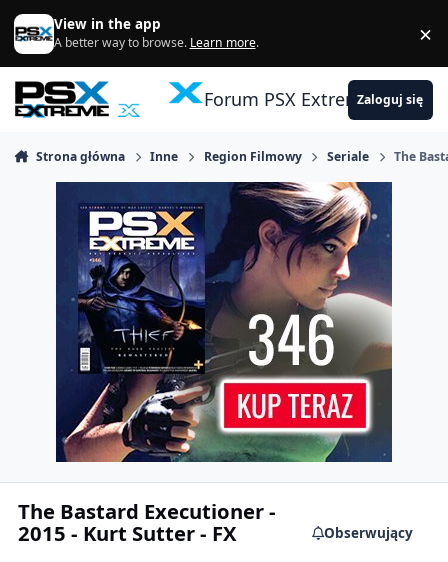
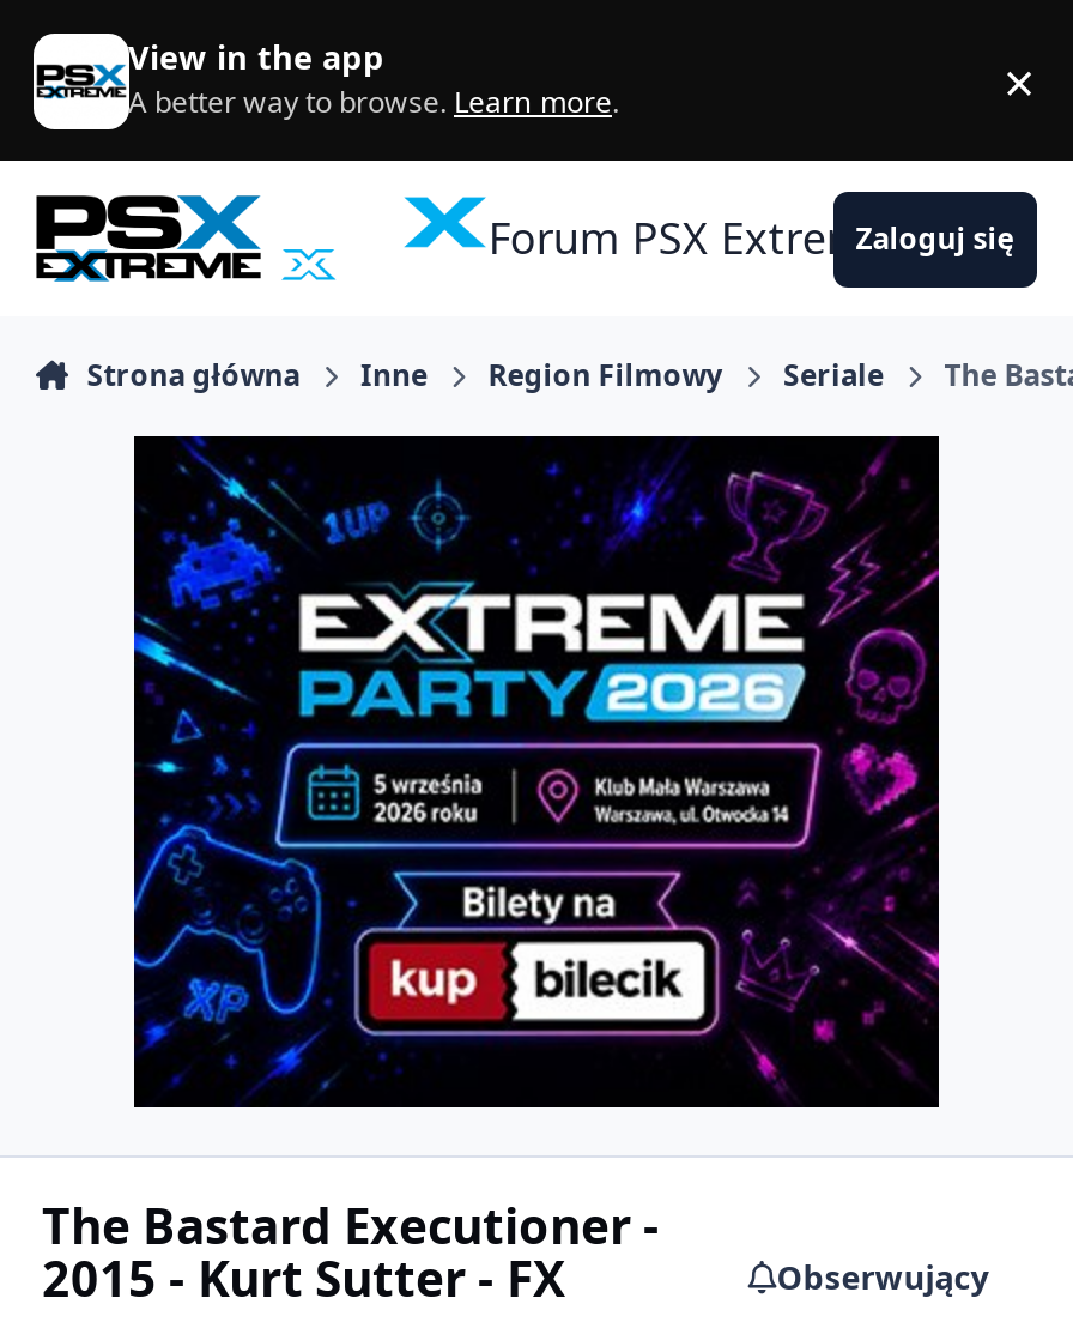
- [image]
+ [image]
